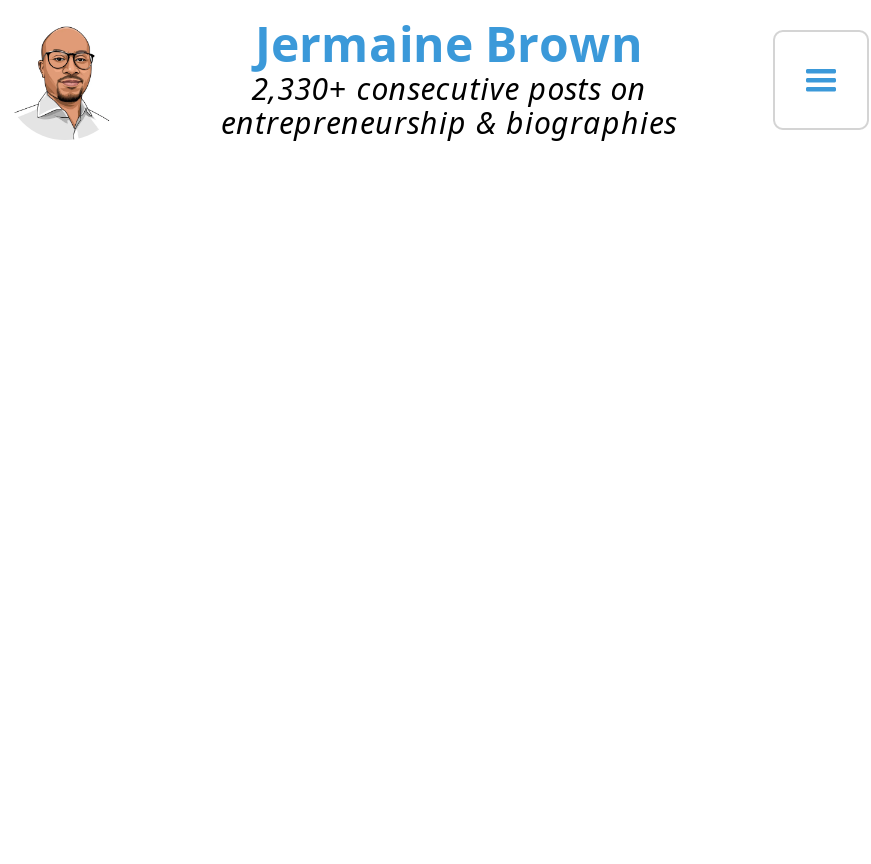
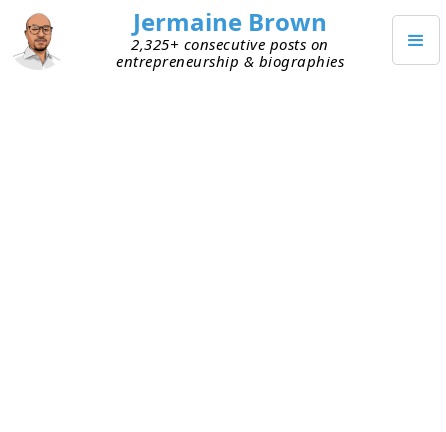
- 2,330+ consecutive posts on
+ 2,325+ consecutive posts on
